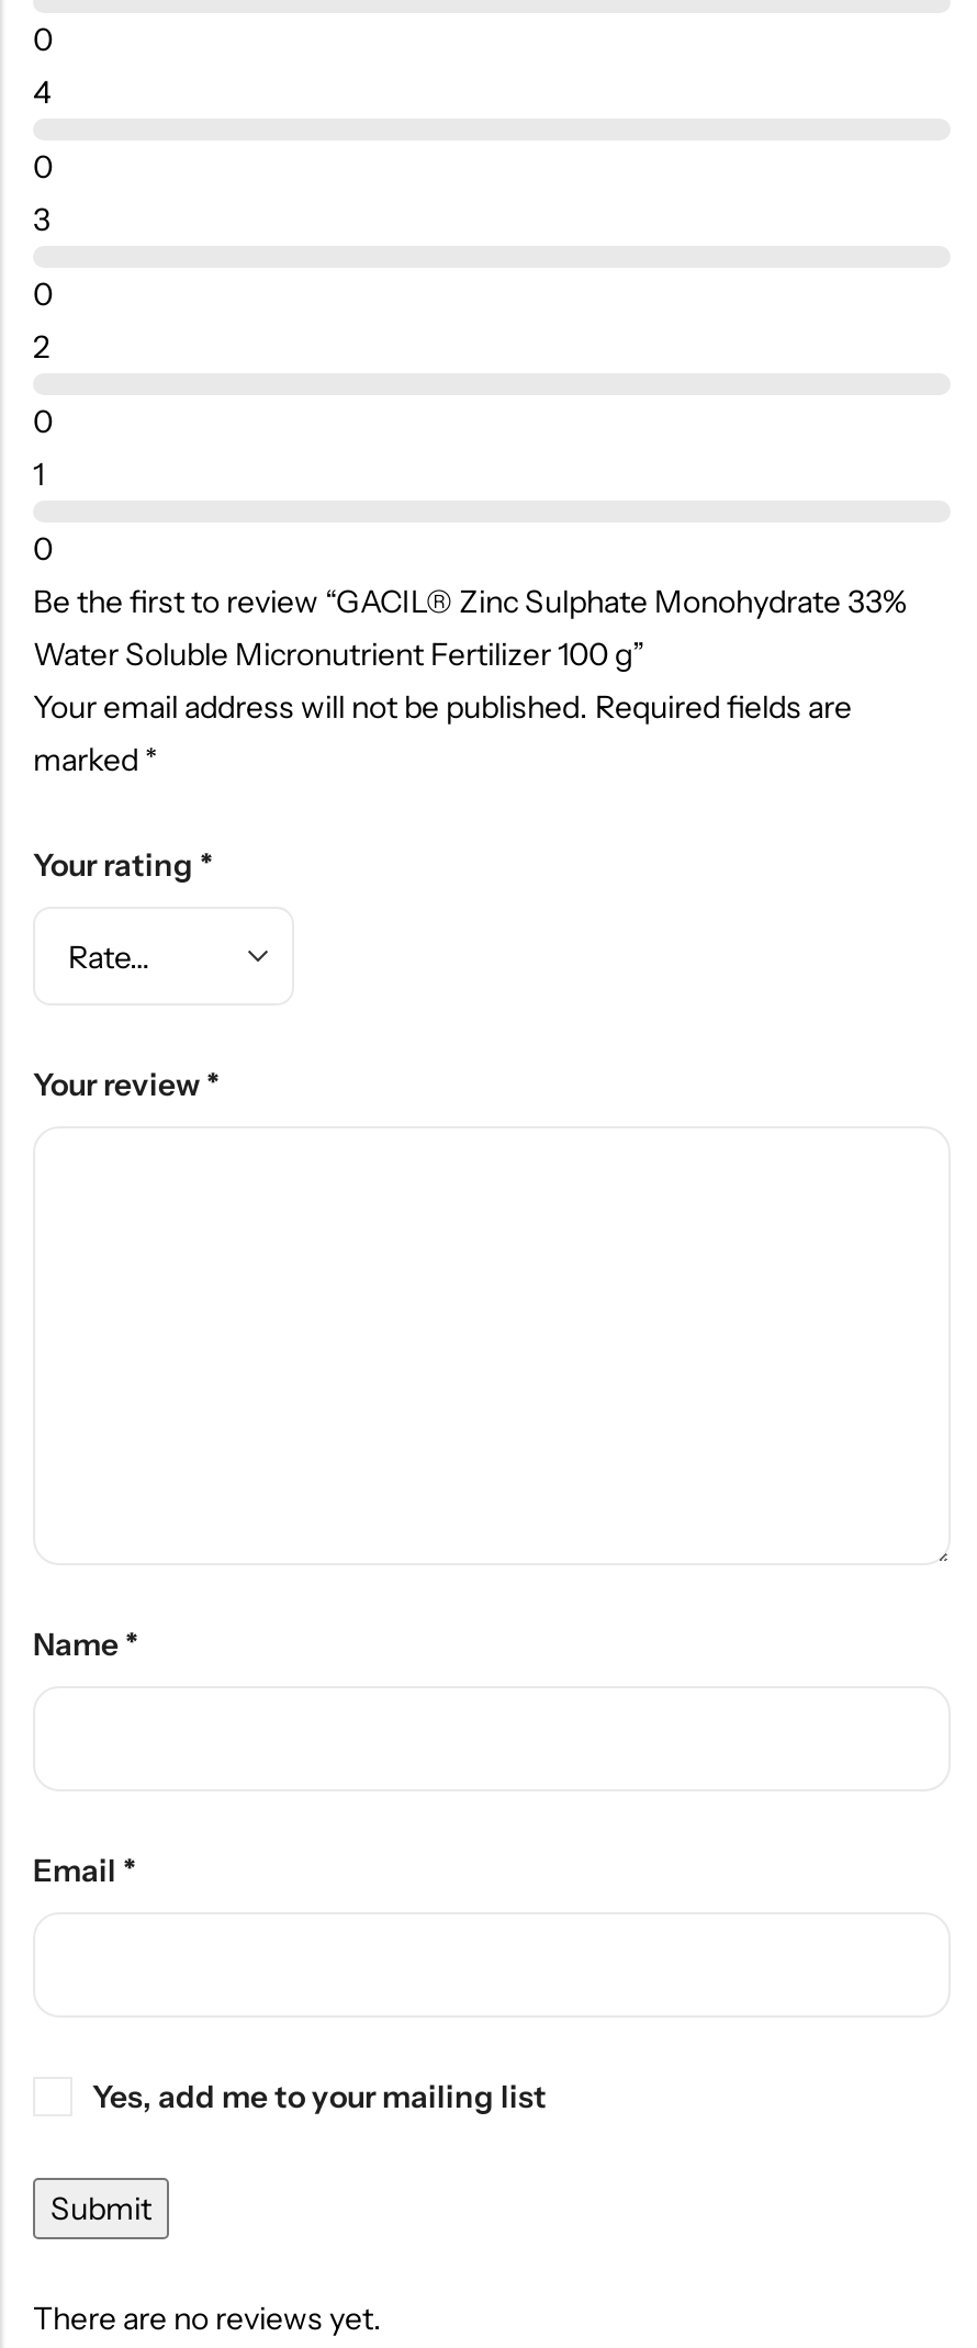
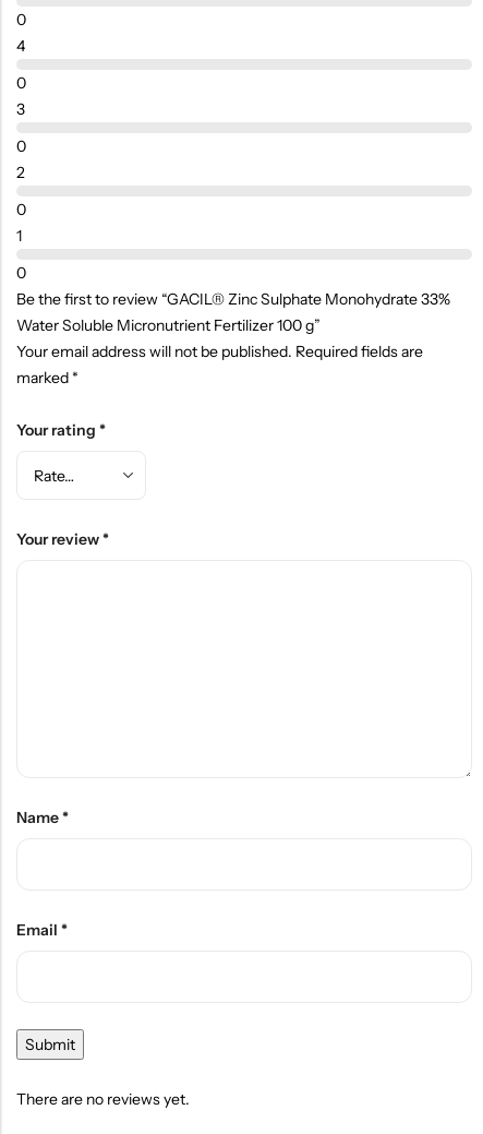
- Yes, add me to your mailing list
